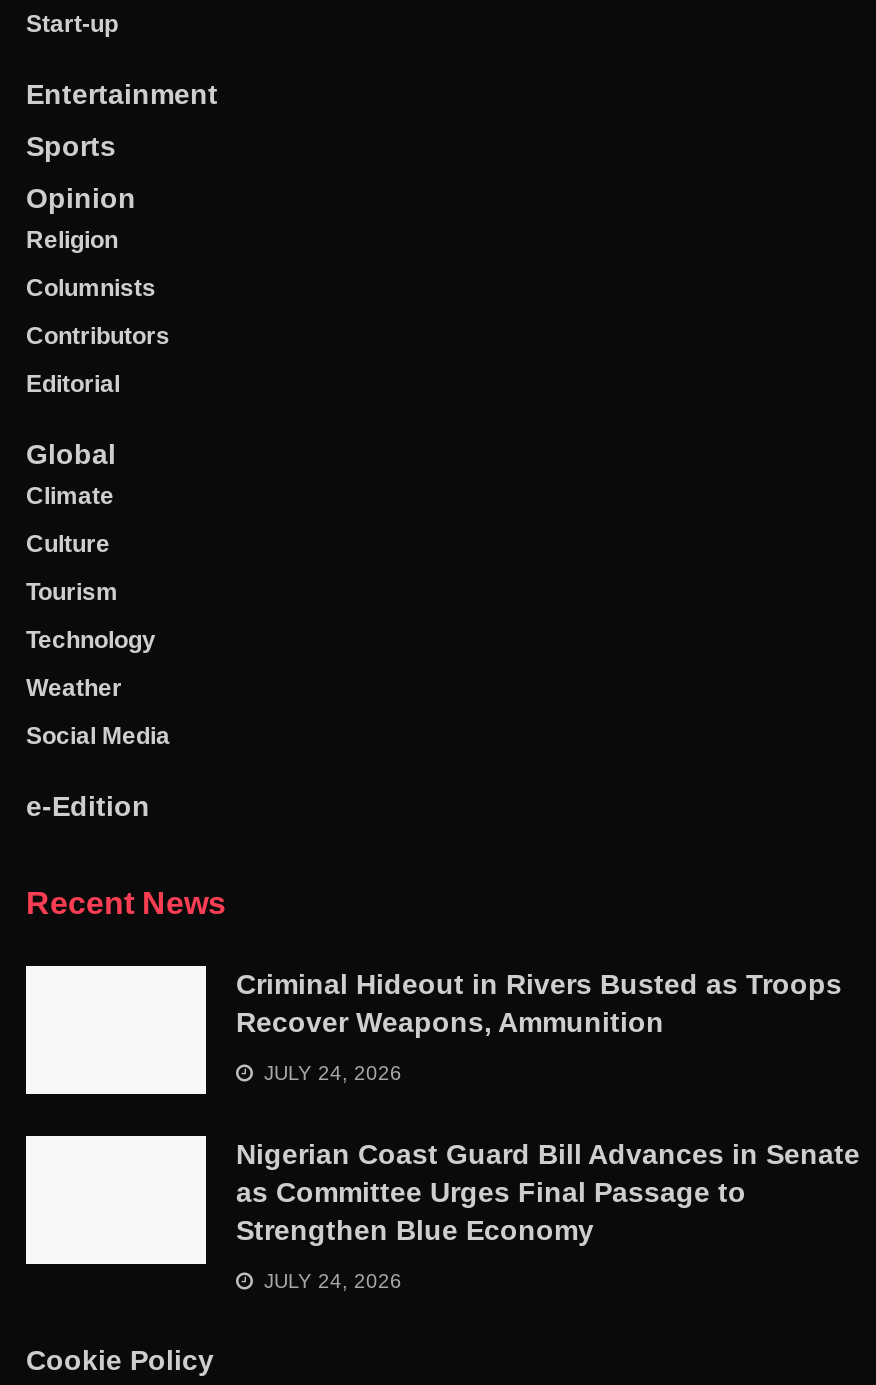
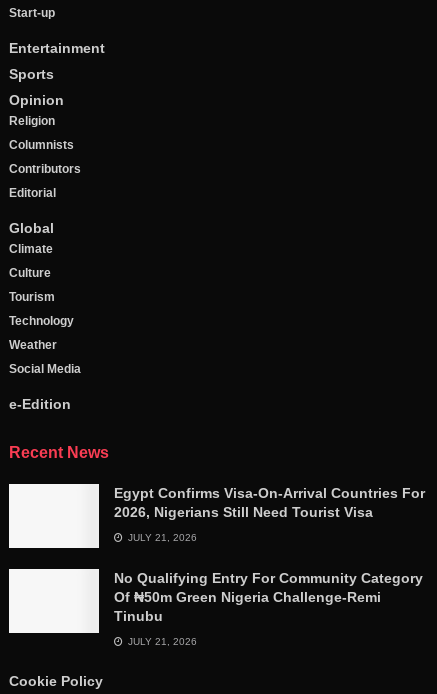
- Criminal Hideout in Rivers Busted as Troops
- Recover Weapons, Ammunition
+ Egypt Confirms Visa-On-Arrival Countries For
+ 2026, Nigerians Still Need Tourist Visa

- JULY 24, 2026
+ JULY 21, 2026

- Nigerian Coast Guard Bill Advances in Senate
- as Committee Urges Final Passage to
- Strengthen Blue Economy
+ No Qualifying Entry For Community Category
+ Of ₦50m Green Nigeria Challenge-Remi
+ Tinubu

- JULY 24, 2026
+ JULY 21, 2026
